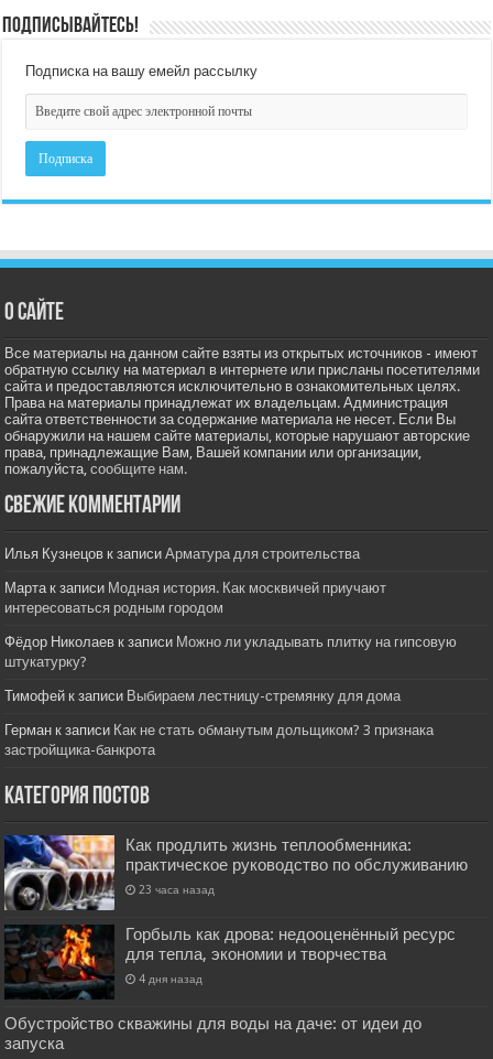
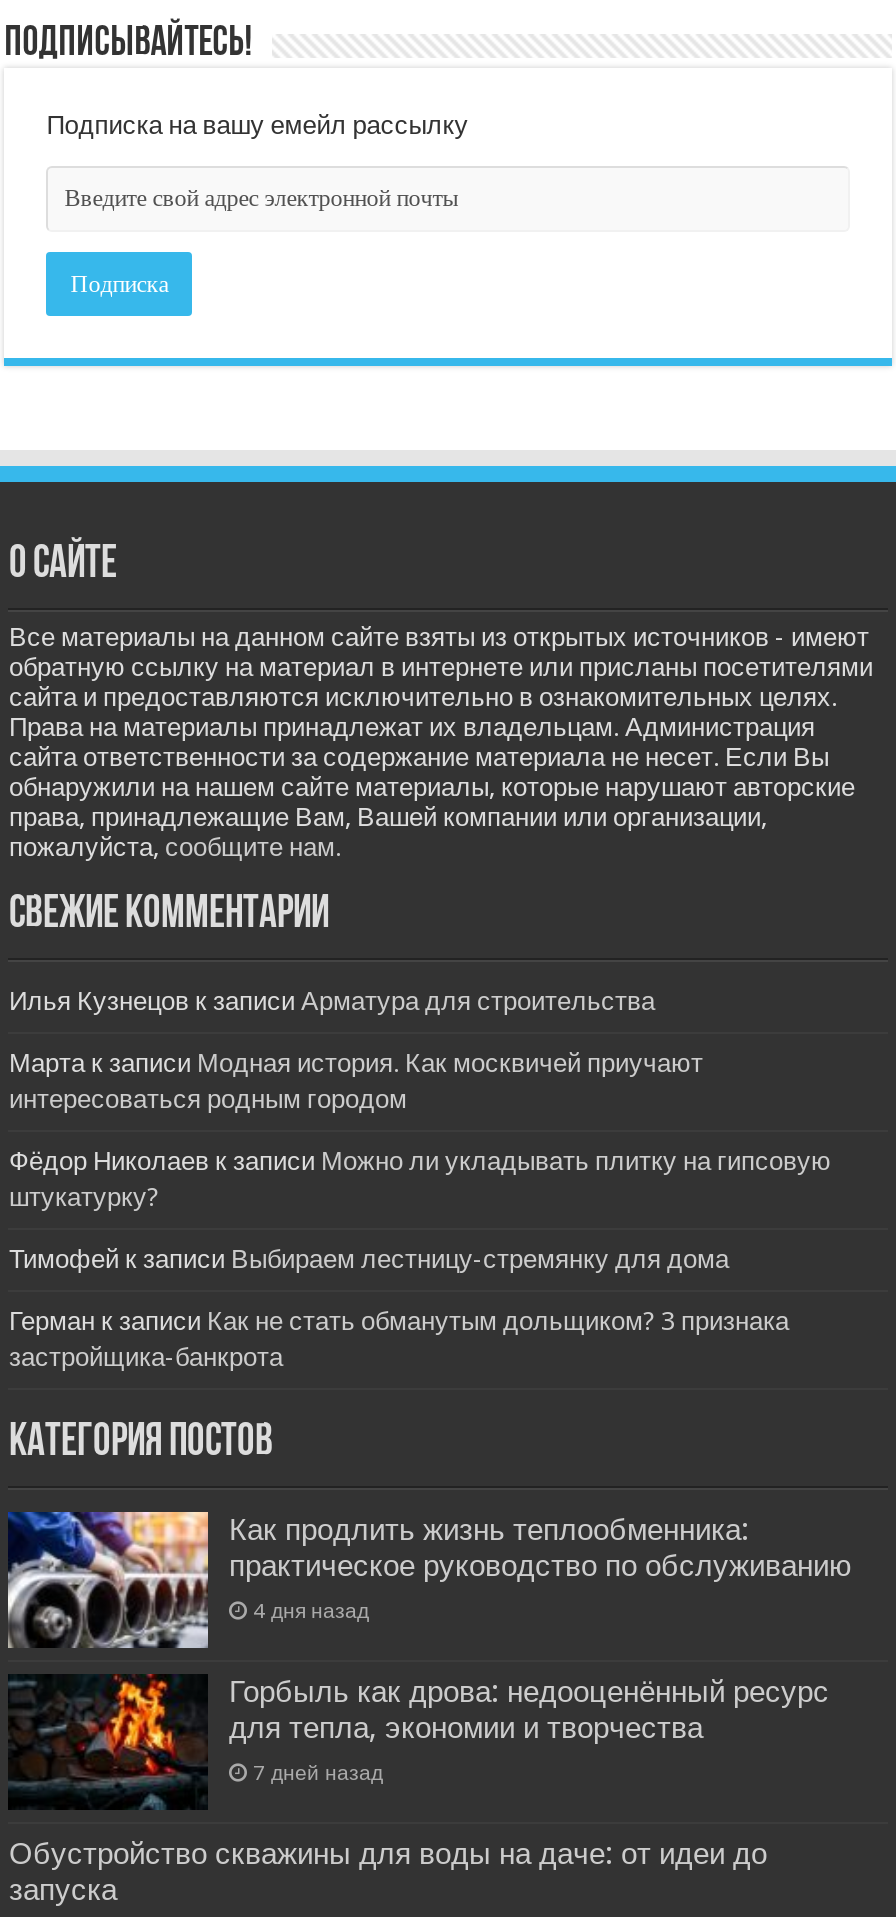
- 23 часа назад
+ 4 дня назад

- 4 дня назад
+ 7 дней назад
